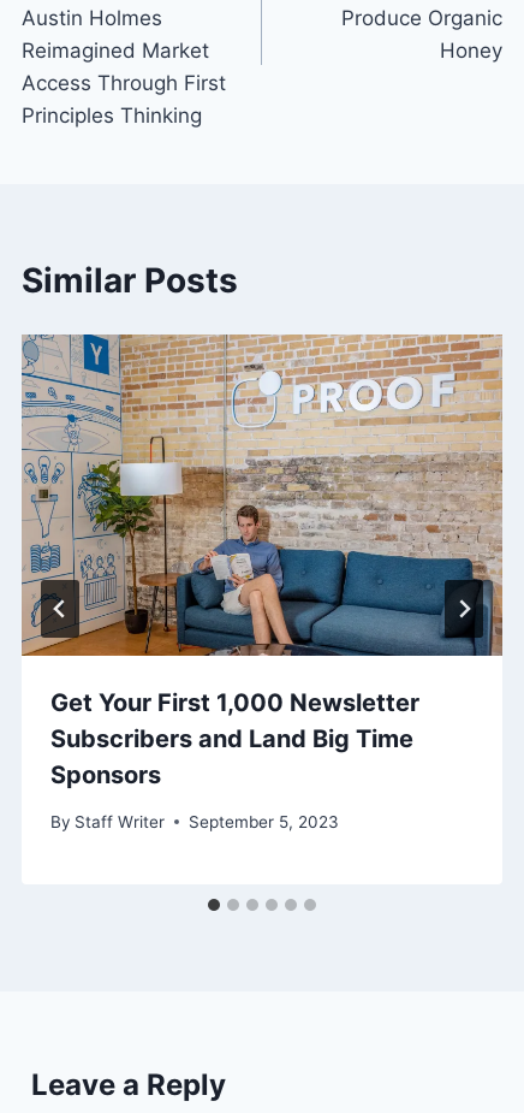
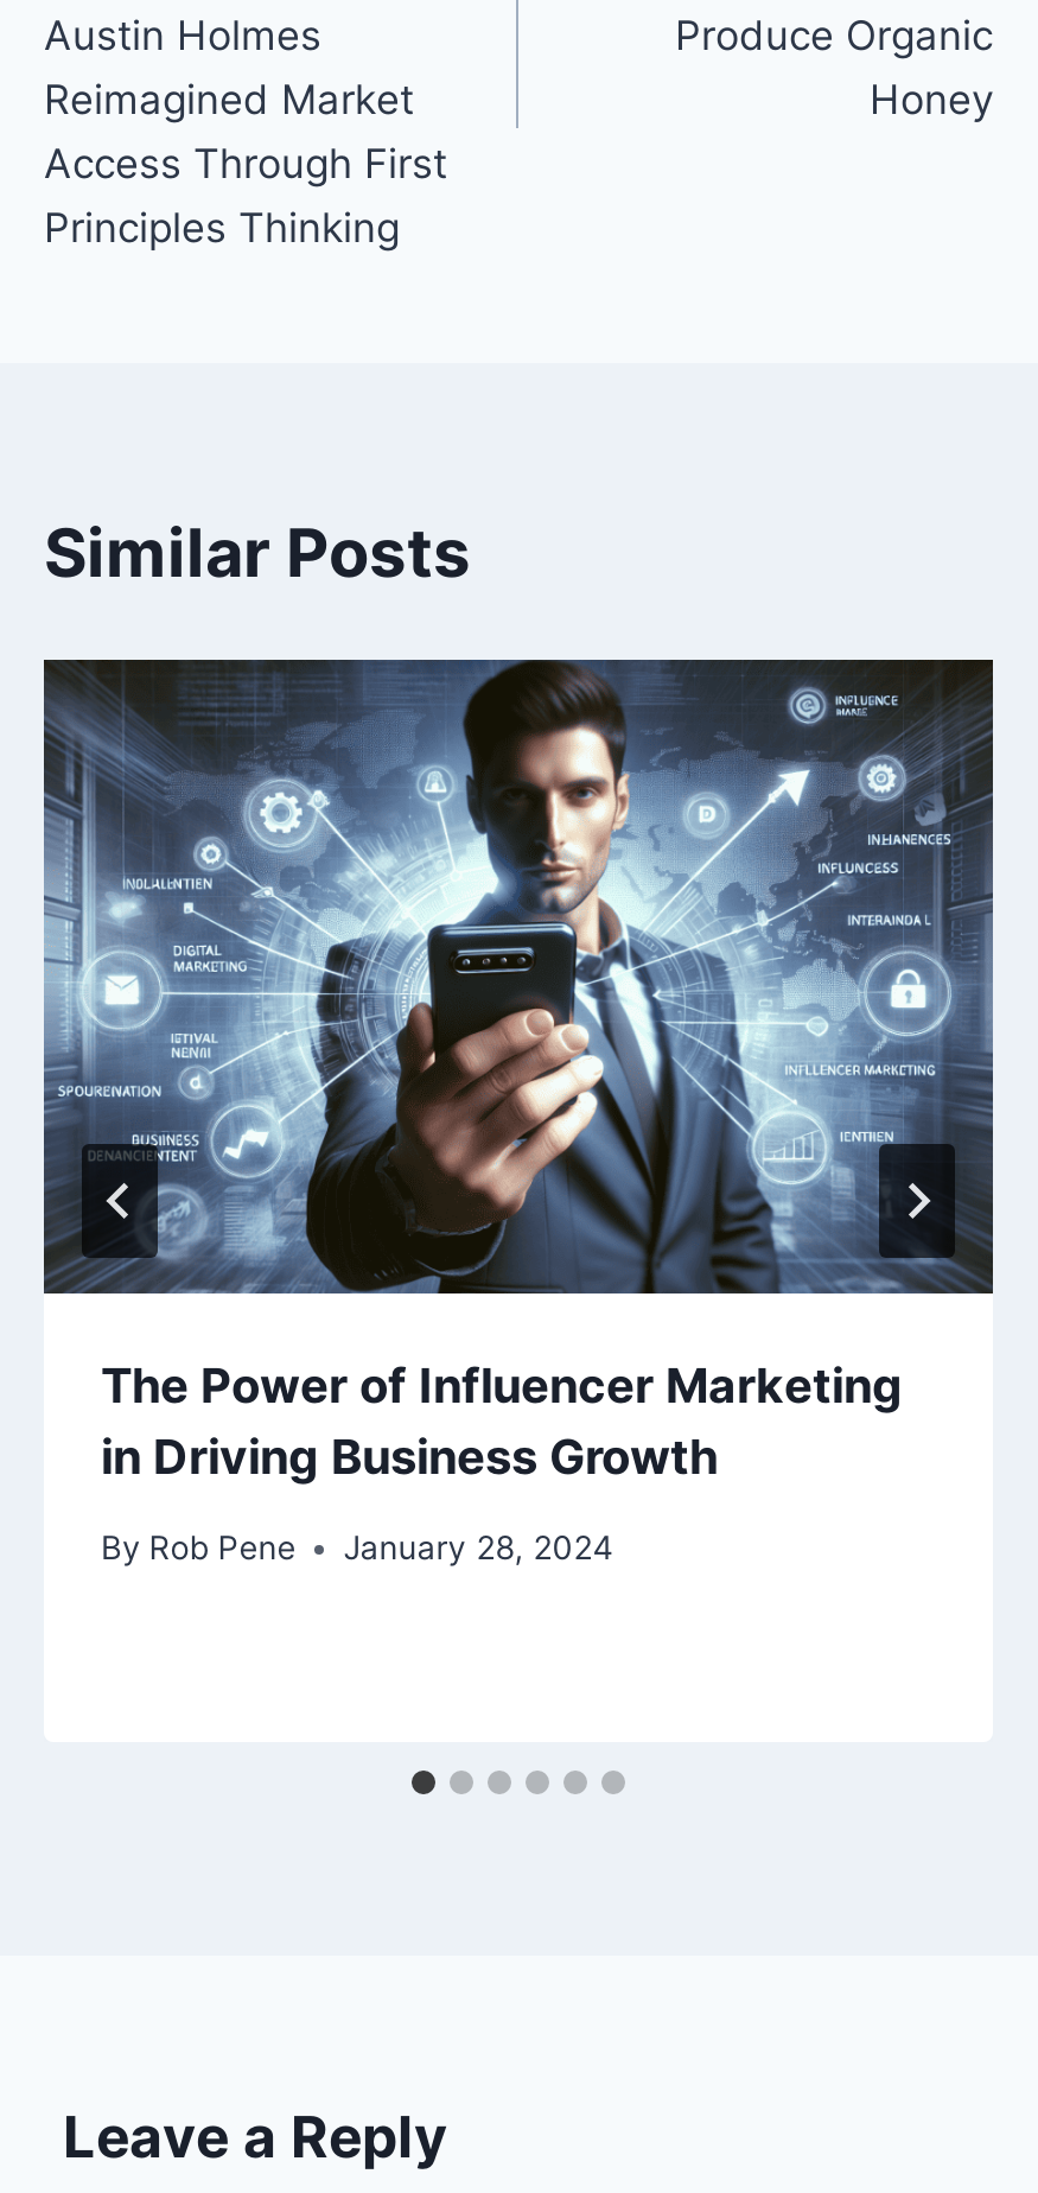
- [image]
- Get Your First 1,000 Newsletter
- Subscribers and Land Big Time
- Sponsors
+ [image]
+ The Power of Influencer Marketing
+ in Driving Business Growth

- By Staff Writer
- September 5, 2023
+ By Rob Pene
+ January 28, 2024
